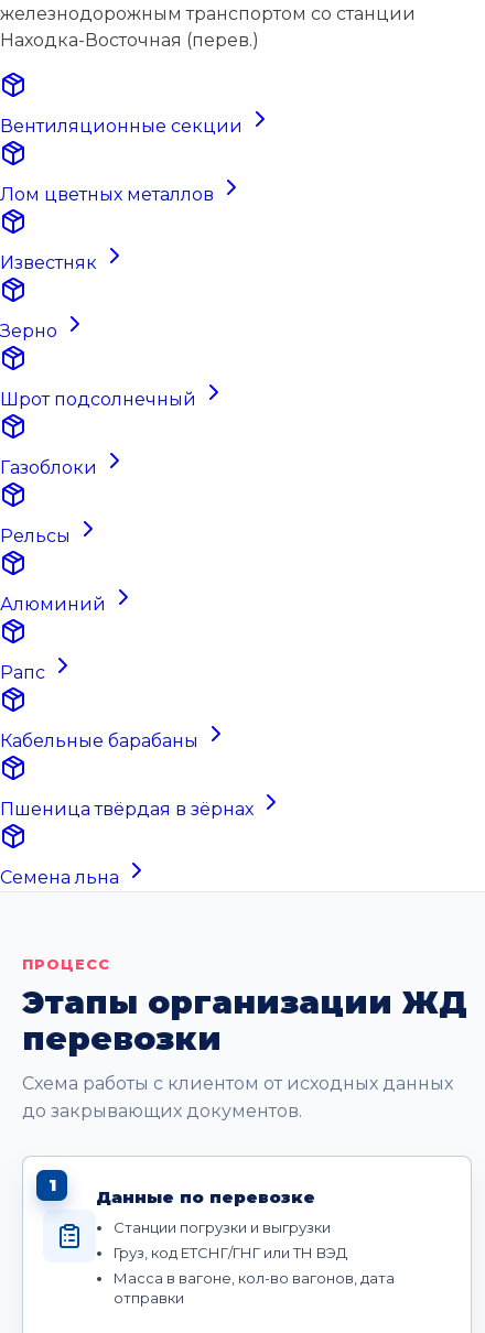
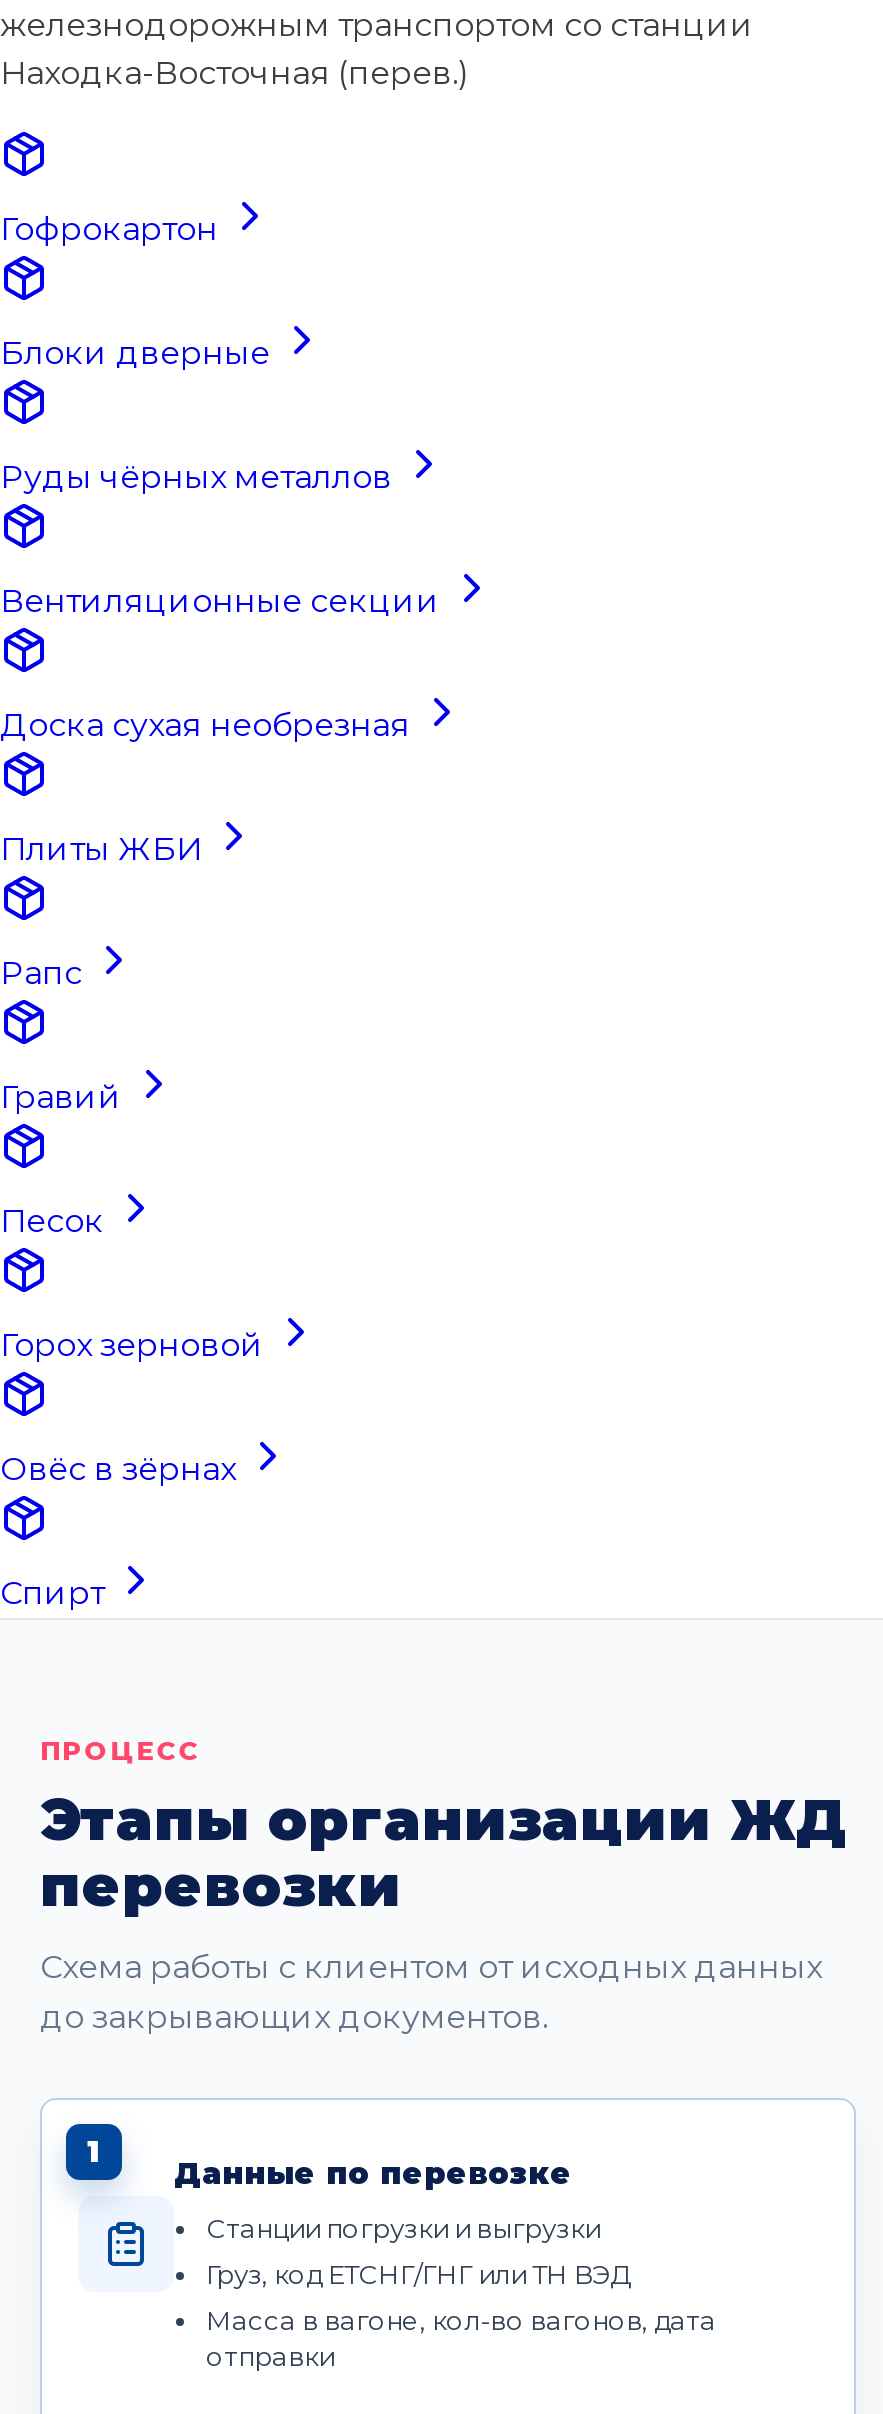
+ Гофрокартон
+ Блоки дверные
+ Руды чёрных металлов

moved down: Вентиляционные секции

- Лом цветных металлов
- Известняк
- Зерно
- Шрот подсолнечный
- Газоблоки
- Рельсы
- Алюминий
+ Доска сухая необрезная
+ Плиты ЖБИ

moved up: Рапс

- Кабельные барабаны
- Пшеница твёрдая в зёрнах
- Семена льна
+ Гравий
+ Песок
+ Горох зерновой
+ Овёс в зёрнах
+ Спирт
